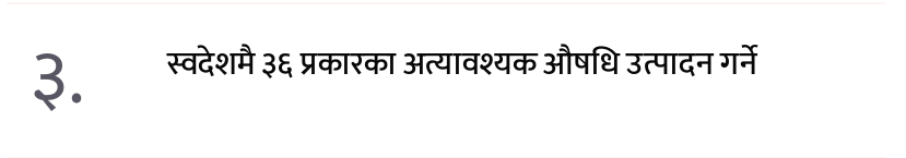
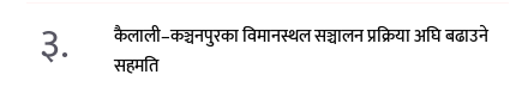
- स्वदेशमै ३६ प्रकारका अत्यावश्यक औषधि उत्पादन गर्ने
+ कैलाली–कञ्चनपुरका विमानस्थल सञ्चालन प्रक्रिया अघि बढाउने
+ सहमति
